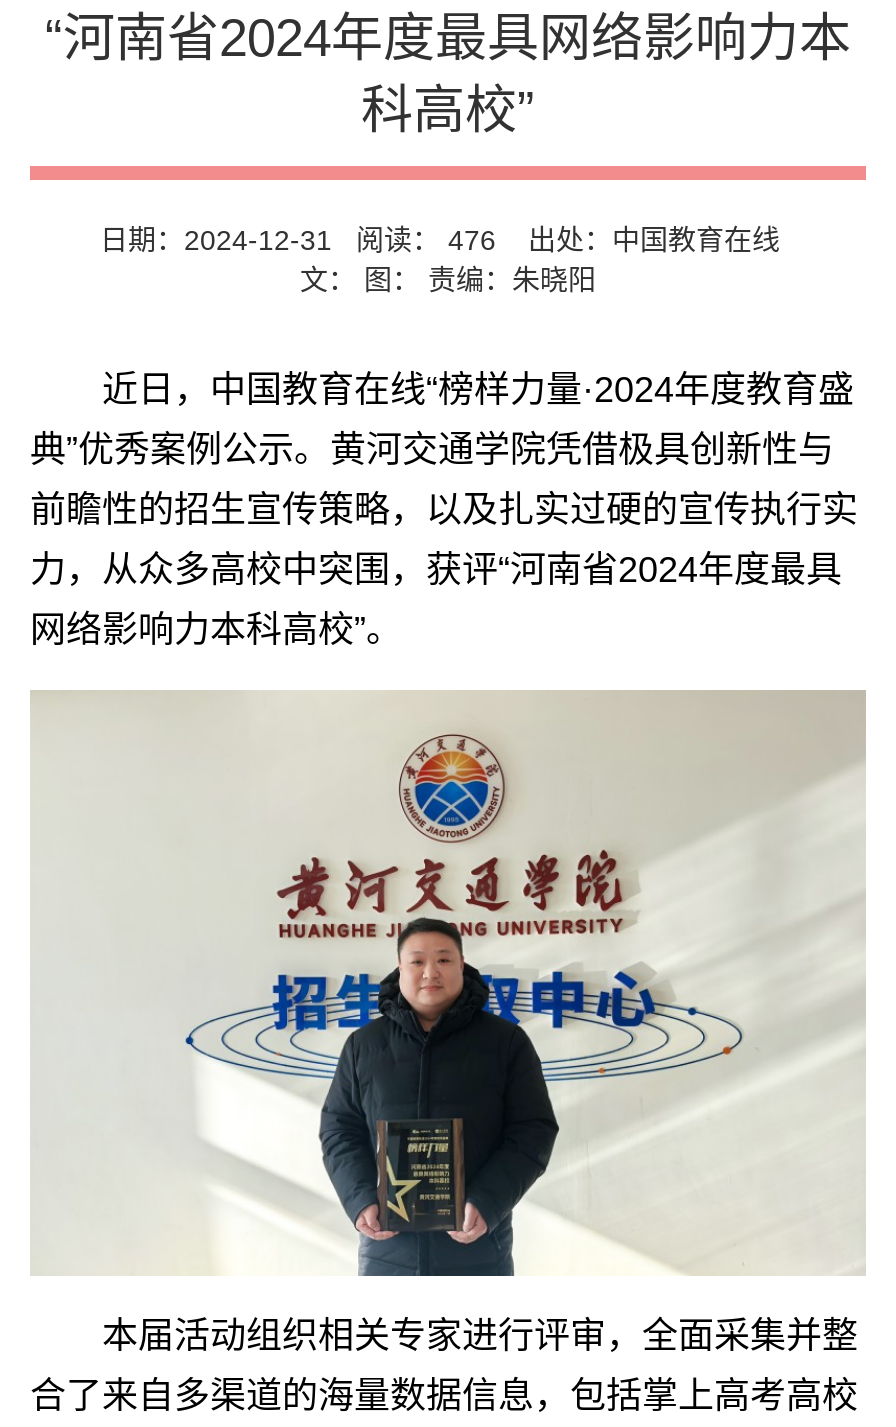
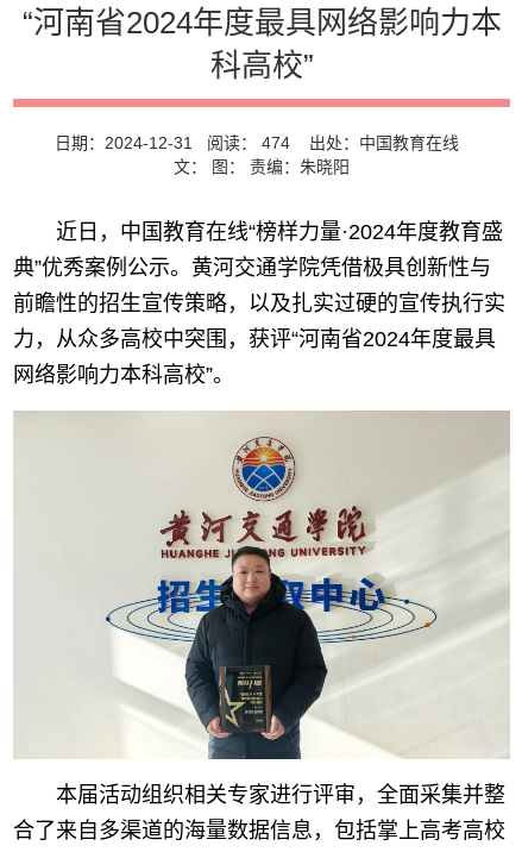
- 日期：2024-12-31 阅读：476出处：中国教育在线
+ 日期：2024-12-31 阅读：474出处：中国教育在线
